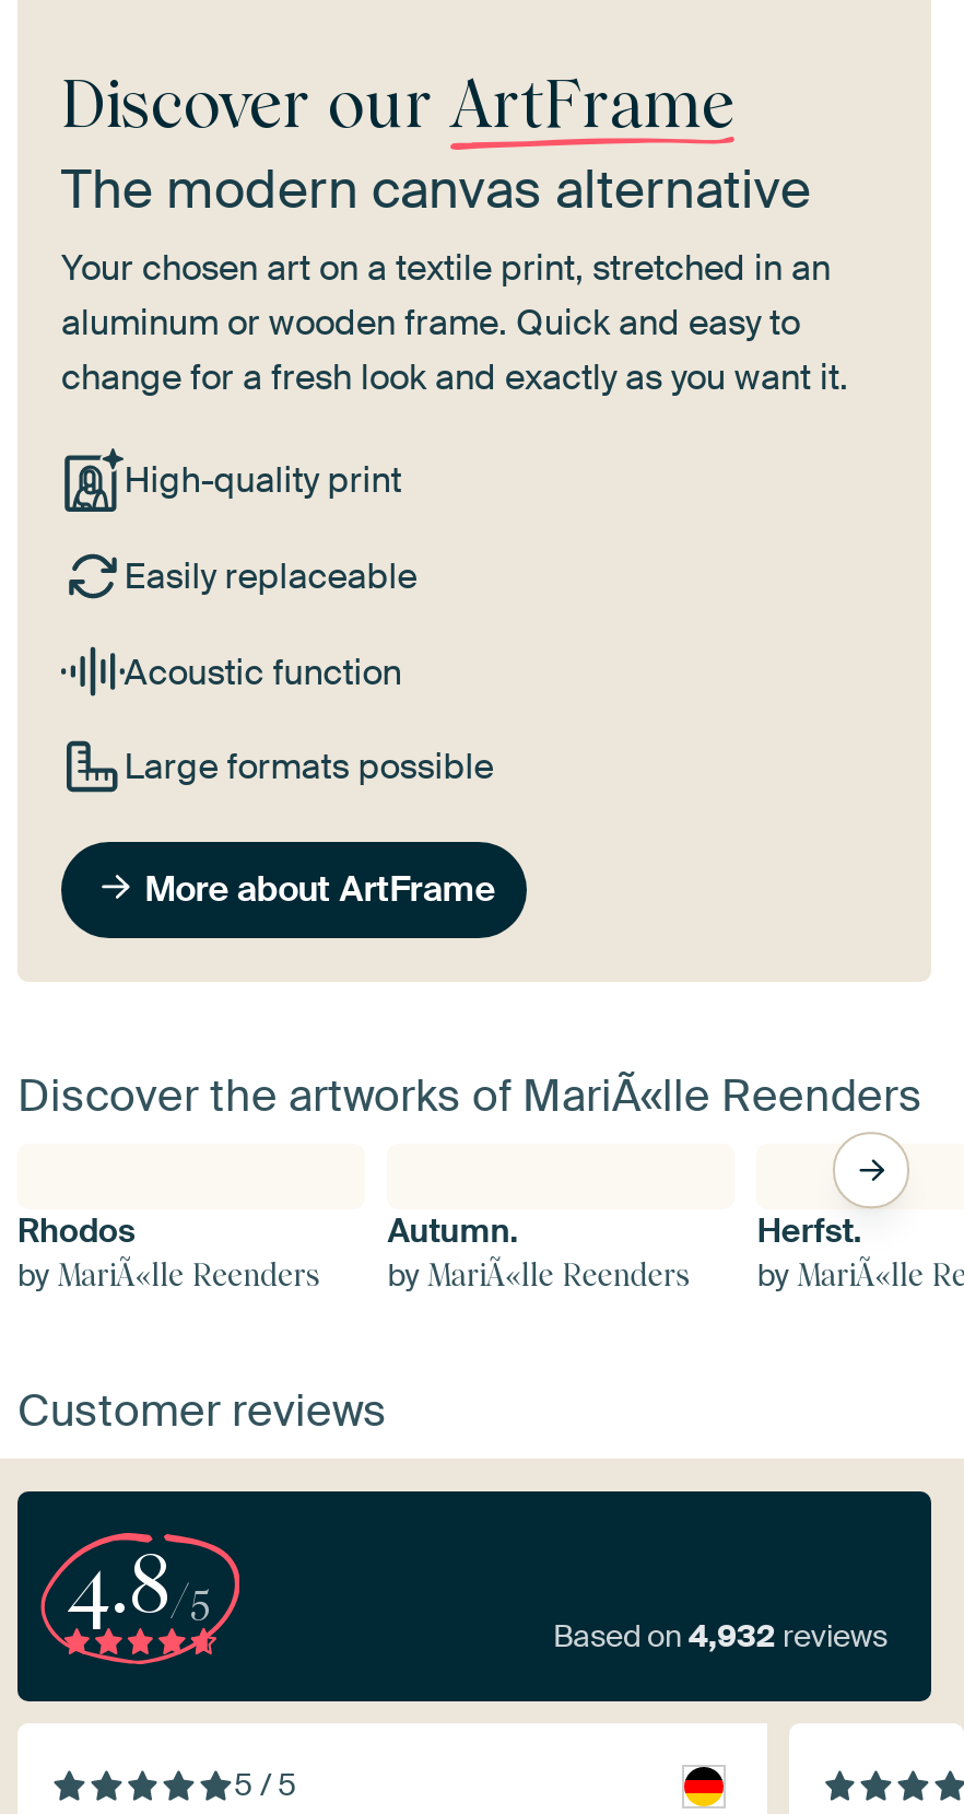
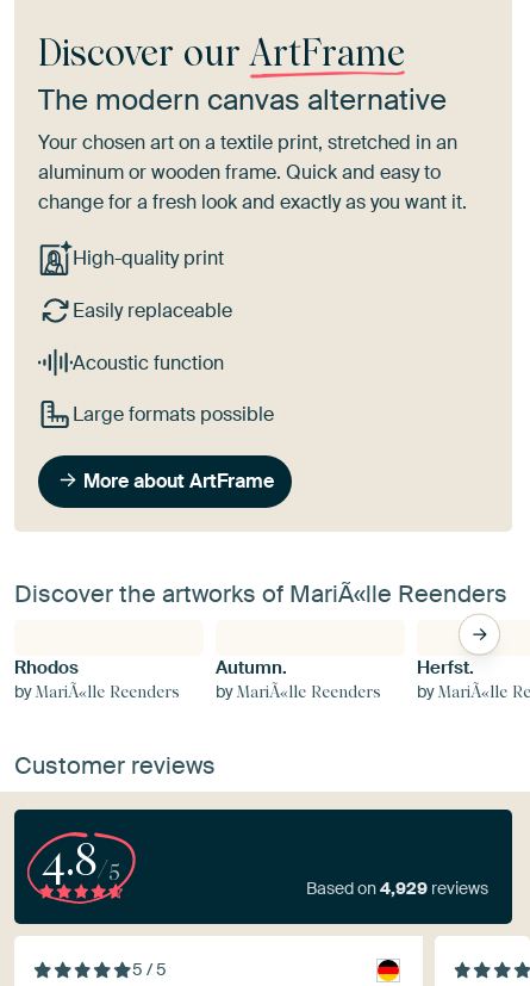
- Based on 4,932 reviews
+ Based on 4,929 reviews
